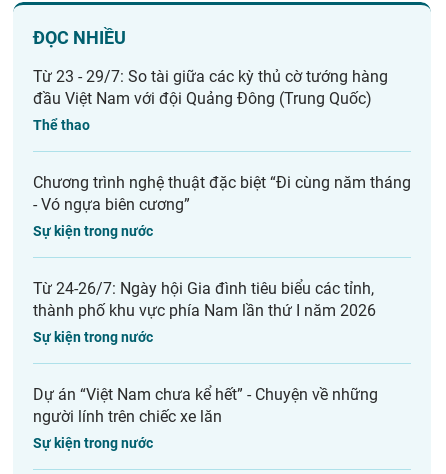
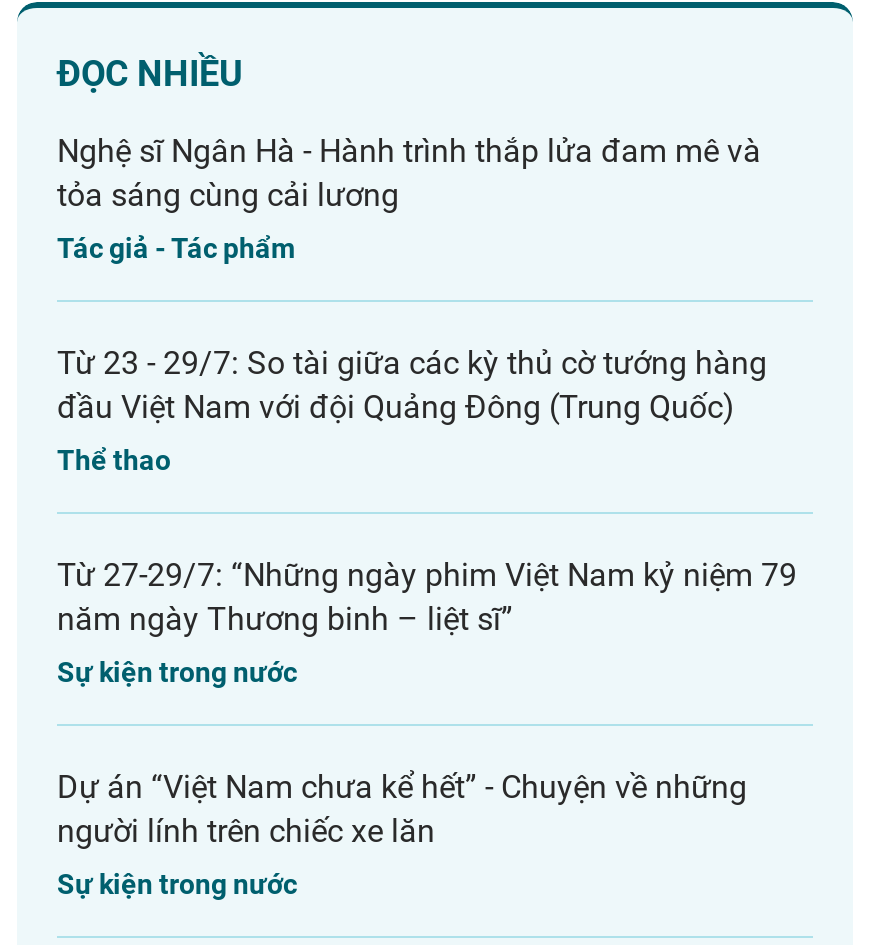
+ Nghệ sĩ Ngân Hà - Hành trình thắp lửa đam mê và
+ tỏa sáng cùng cải lương
+ Tác giả - Tác phẩm

moved down: Từ 23 - 29/7: So tài giữa các kỳ thủ cờ tướng hàng | đầu Việt Nam với đội Quảng Đông (Trung Quốc) | Thể thao

- Chương trình nghệ thuật đặc biệt “Đi cùng năm tháng
- - Vó ngựa biên cương”
- Sự kiện trong nước
- Từ 24-26/7: Ngày hội Gia đình tiêu biểu các tỉnh,
- thành phố khu vực phía Nam lần thứ I năm 2026
+ Từ 27-29/7: “Những ngày phim Việt Nam kỷ niệm 79
+ năm ngày Thương binh – liệt sĩ”
